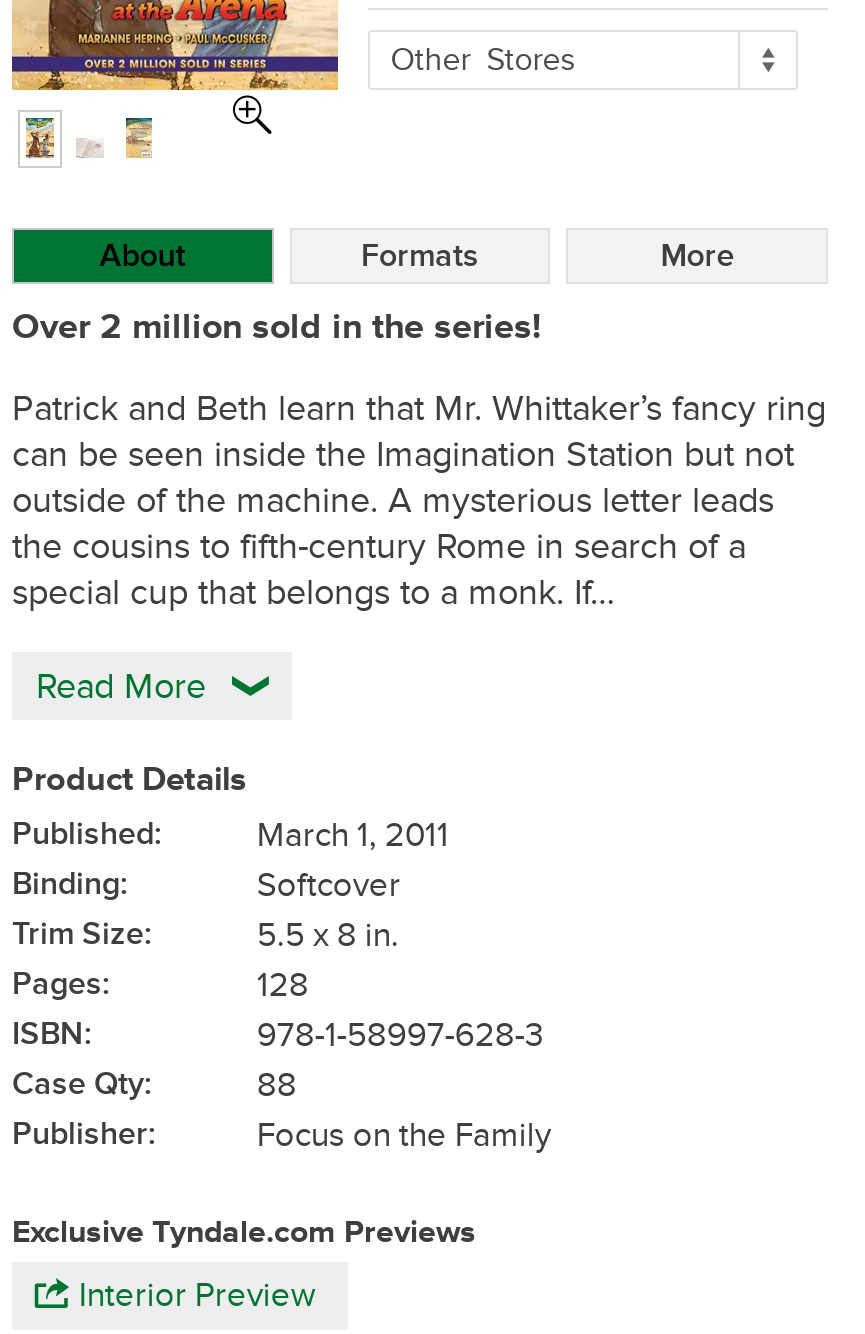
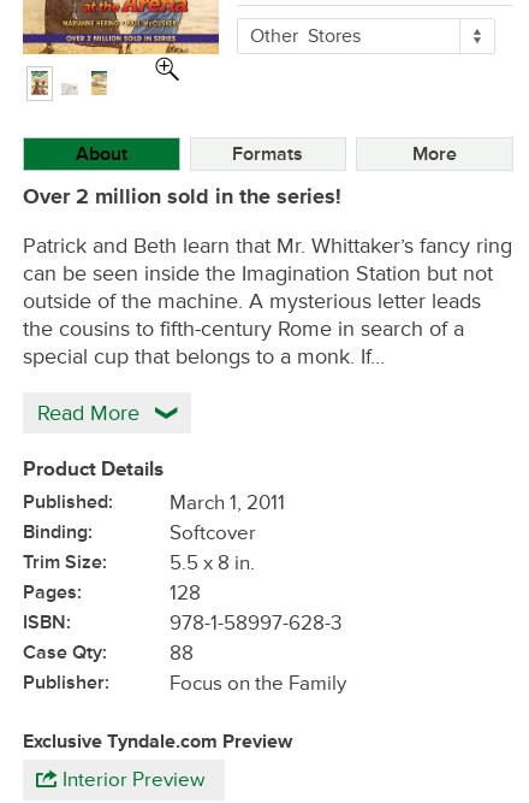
- Exclusive Tyndale.com Previews
+ Exclusive Tyndale.com Preview
